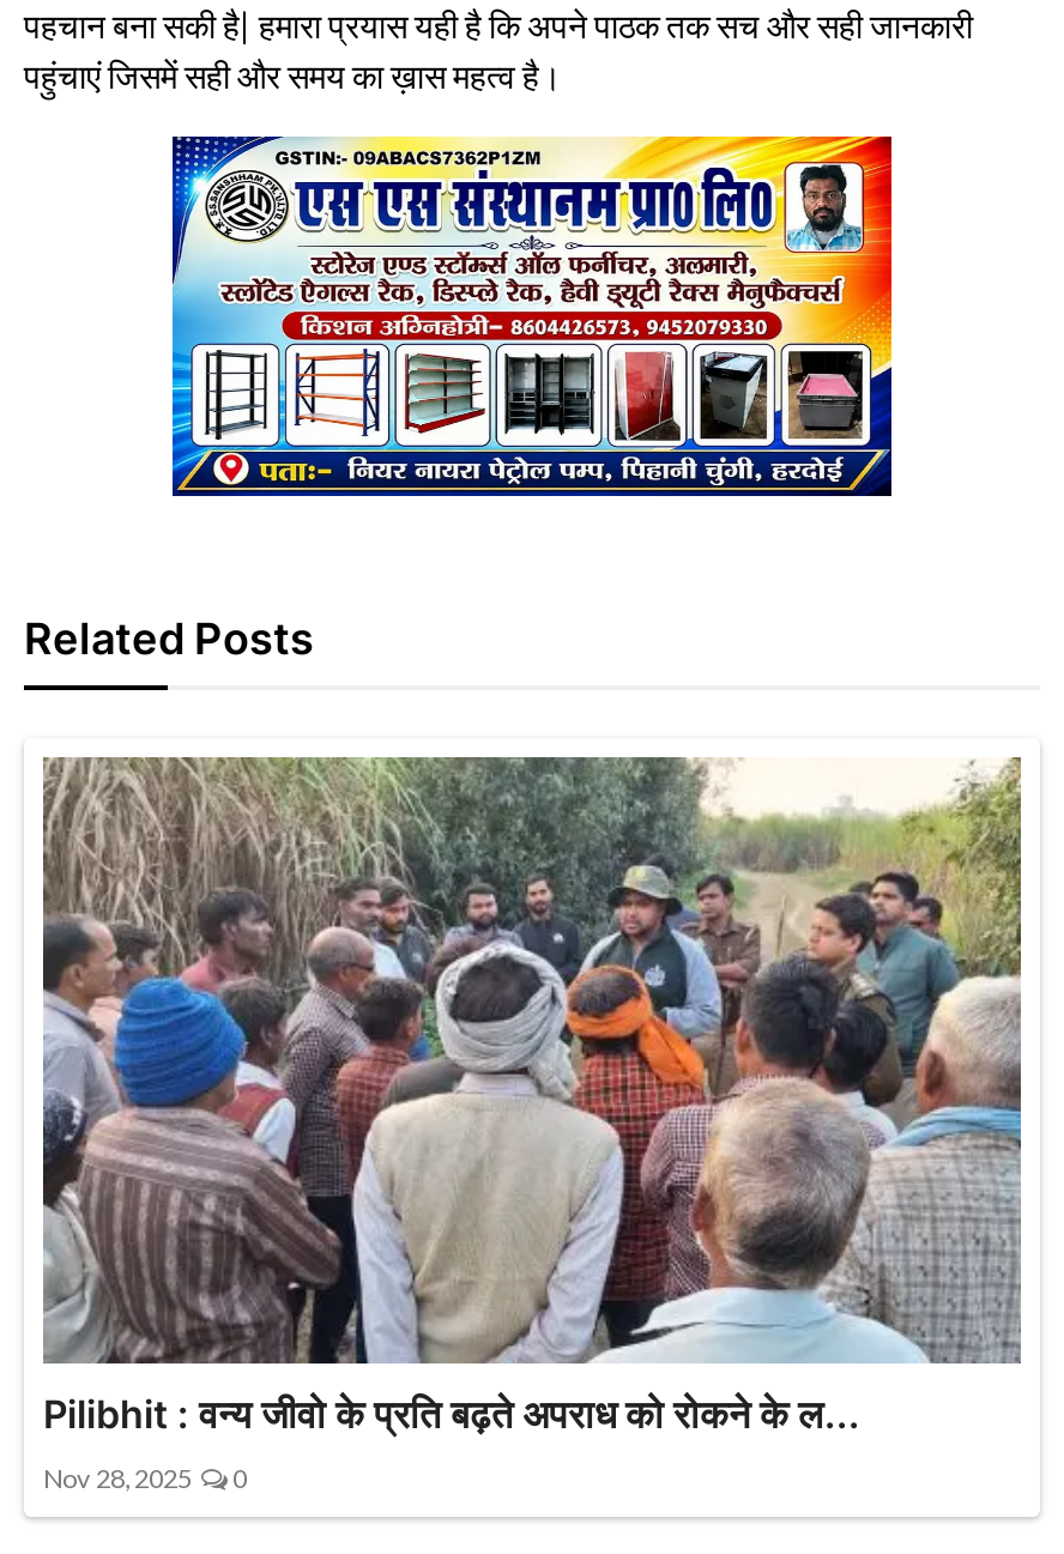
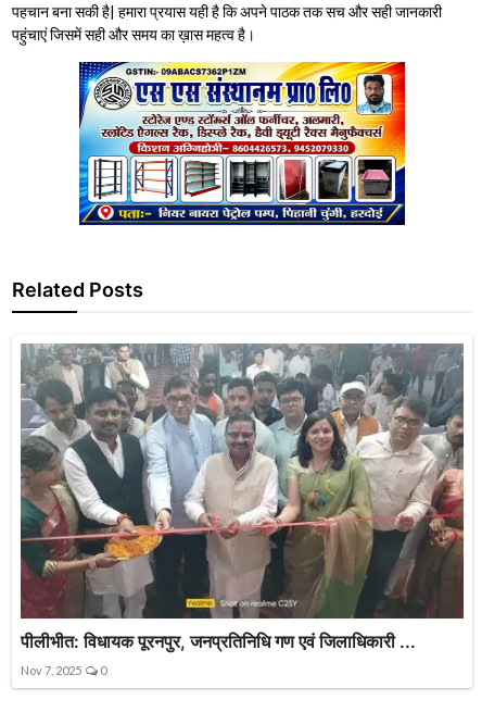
- [image]
- Pilibhit : वन्य जीवो के प्रति बढ़ते अपराध को रोकने के ल...
+ [image]
+ पीलीभीत: विधायक पूरनपुर, जनप्रतिनिधि गण एवं जिलाधिकारी ...

- Nov 28, 2025 0
+ Nov 7, 2025 0
